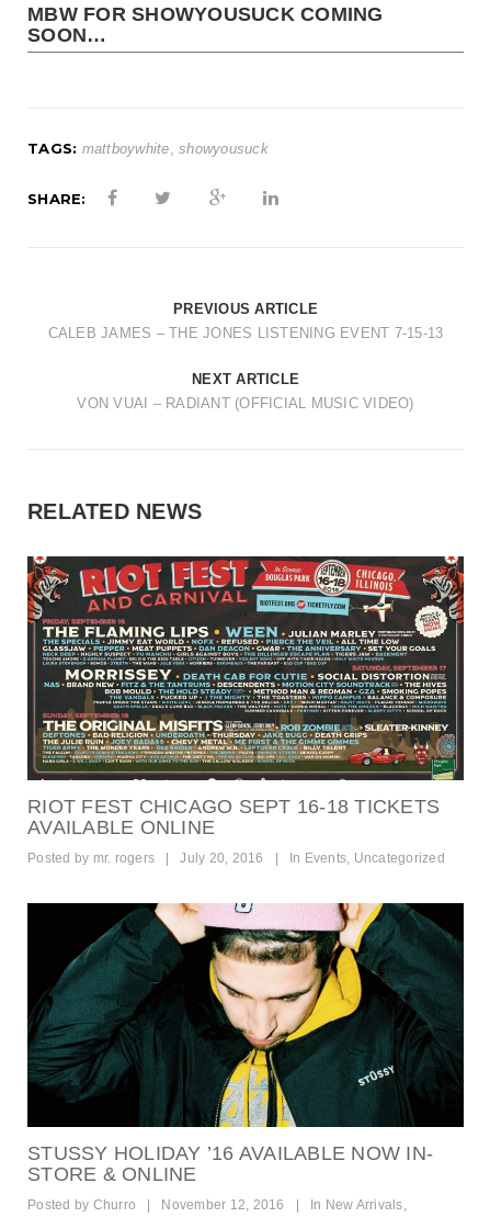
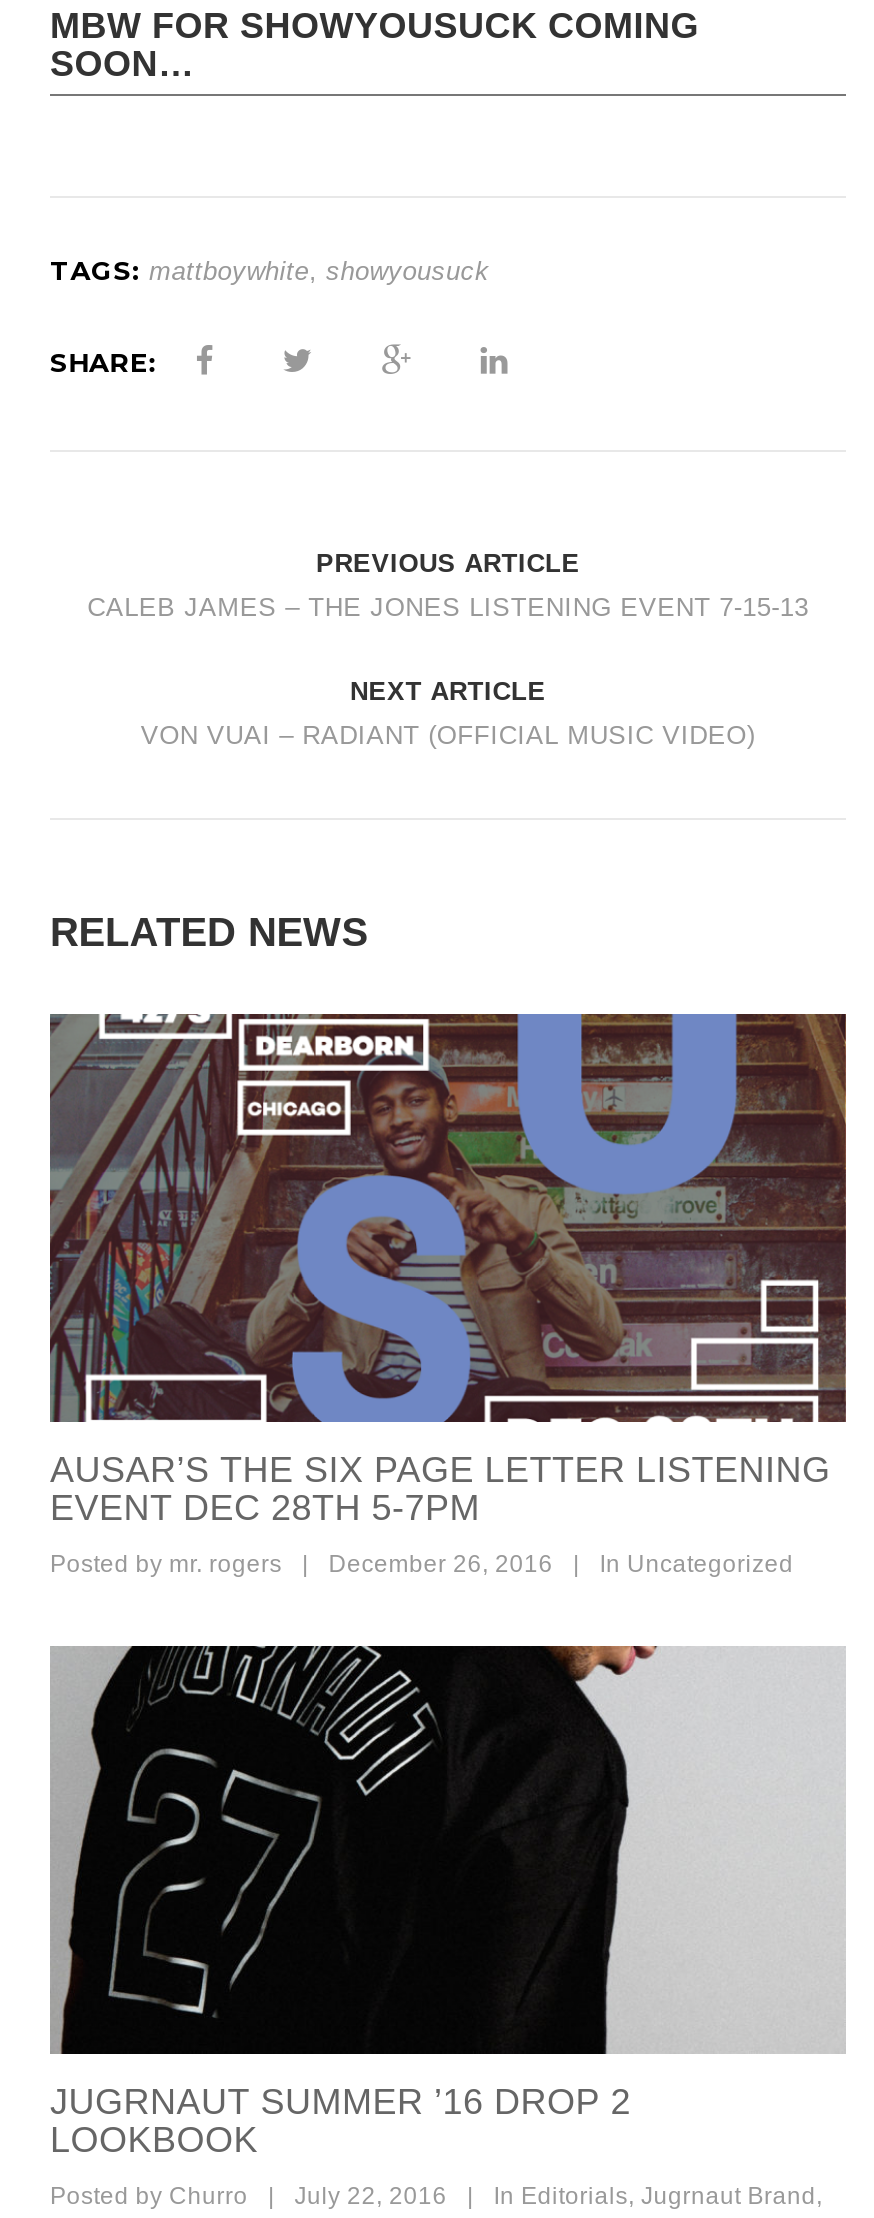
- [image]
- RIOT FEST CHICAGO SEPT 16-18 TICKETS
- AVAILABLE ONLINE
+ [image]
+ AUSAR’S THE SIX PAGE LETTER LISTENING
+ EVENT DEC 28TH 5-7PM

- July 20, 2016
+ December 26, 2016

- In Events, Uncategorized
+ In Uncategorized

- [image]
- STUSSY HOLIDAY ’16 AVAILABLE NOW IN-
- STORE & ONLINE
+ [image]
+ JUGRNAUT SUMMER ’16 DROP 2
+ LOOKBOOK

- November 12, 2016
+ July 22, 2016

- In New Arrivals,
+ In Editorials, Jugrnaut Brand,
